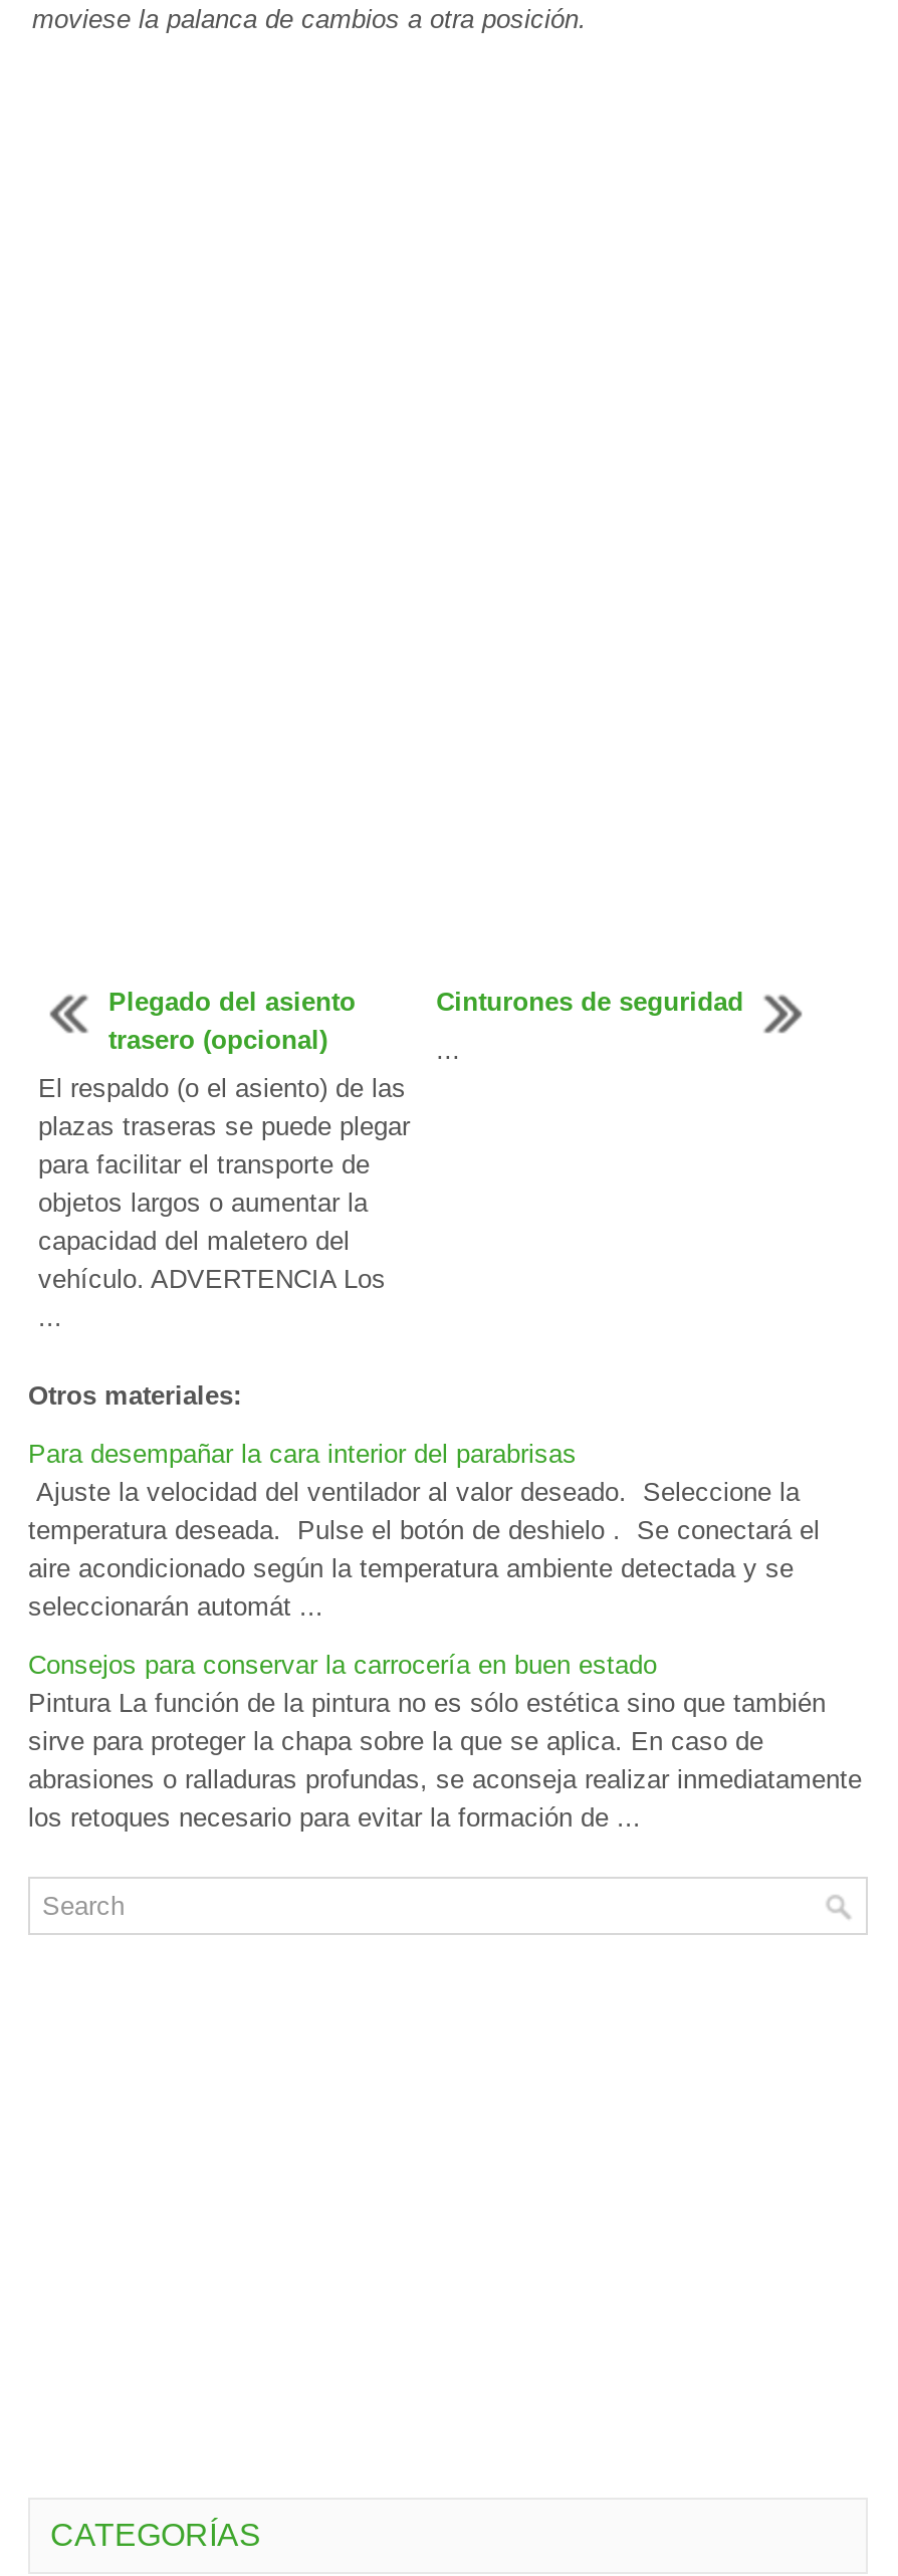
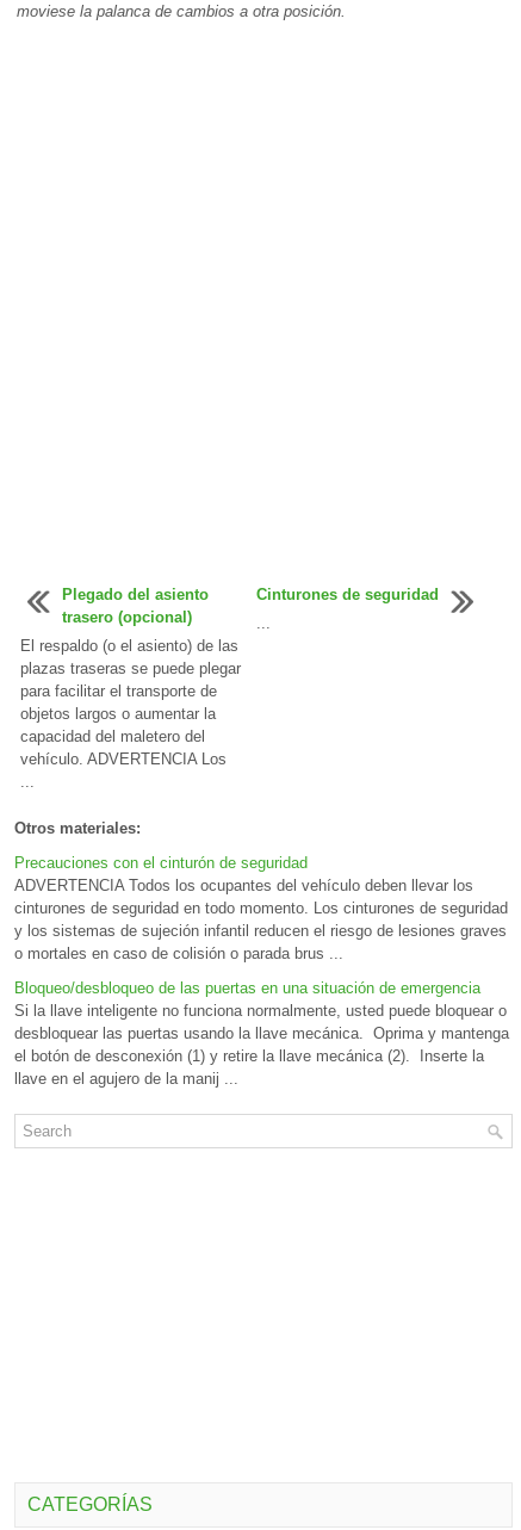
- Para desempañar la cara interior del parabrisas
- Ajuste la velocidad del ventilador al valor deseado. Seleccione la
- temperatura deseada. Pulse el botón de deshielo . Se conectará el
- aire acondicionado según la temperatura ambiente detectada y se
- seleccionarán automát ...
+ Precauciones con el cinturón de seguridad
+ ADVERTENCIA Todos los ocupantes del vehículo deben llevar los
+ cinturones de seguridad en todo momento. Los cinturones de seguridad
+ y los sistemas de sujeción infantil reducen el riesgo de lesiones graves
+ o mortales en caso de colisión o parada brus ...

- Consejos para conservar la carrocería en buen estado
- Pintura La función de la pintura no es sólo estética sino que también
- sirve para proteger la chapa sobre la que se aplica. En caso de
- abrasiones o ralladuras profundas, se aconseja realizar inmediatamente
- los retoques necesario para evitar la formación de ...
+ Bloqueo/desbloqueo de las puertas en una situación de emergencia
+ Si la llave inteligente no funciona normalmente, usted puede bloquear o
+ desbloquear las puertas usando la llave mecánica. Oprima y mantenga
+ el botón de desconexión (1) y retire la llave mecánica (2). Inserte la
+ llave en el agujero de la manij ...
